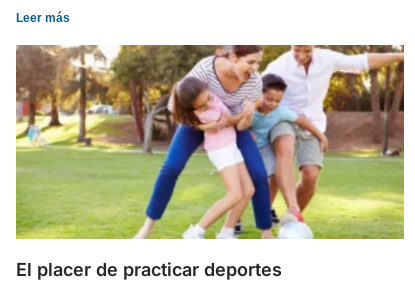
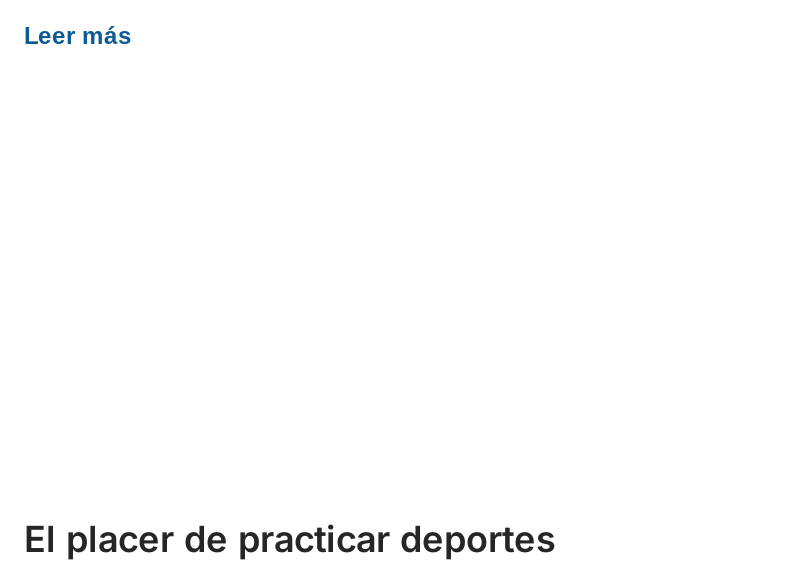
- [image]
